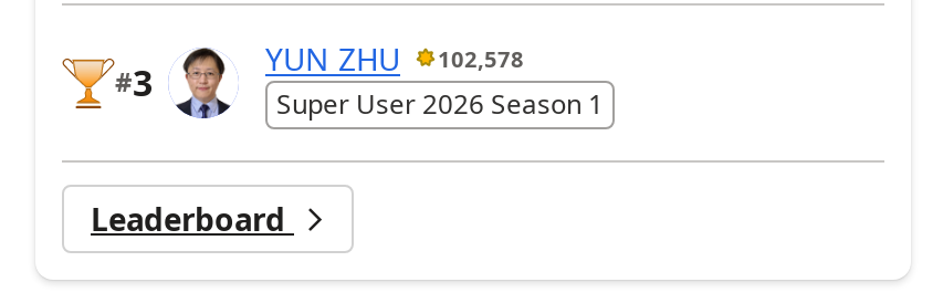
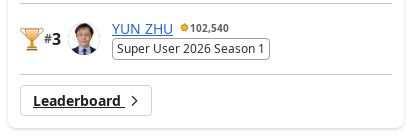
- YUN ZHU 102,578
+ YUN ZHU 102,540
